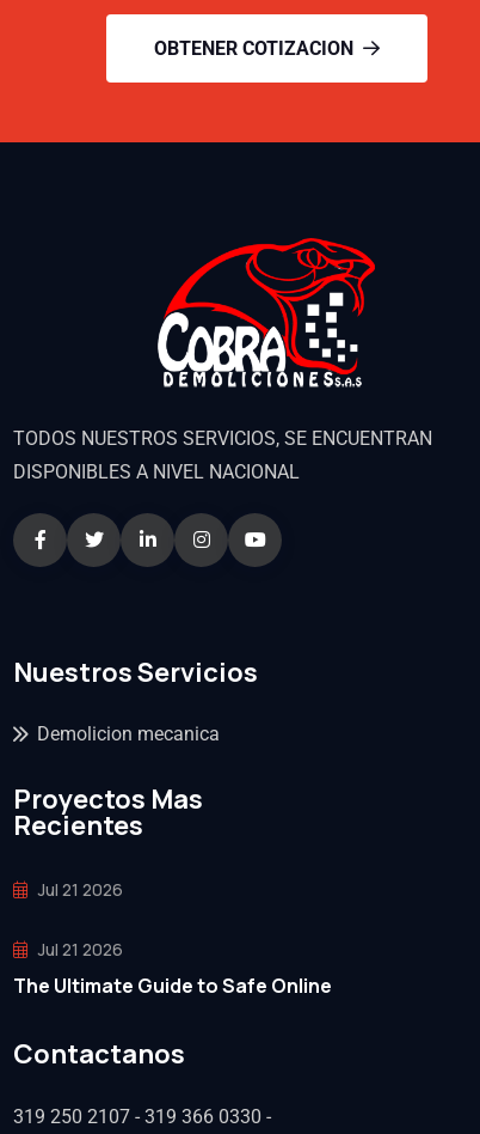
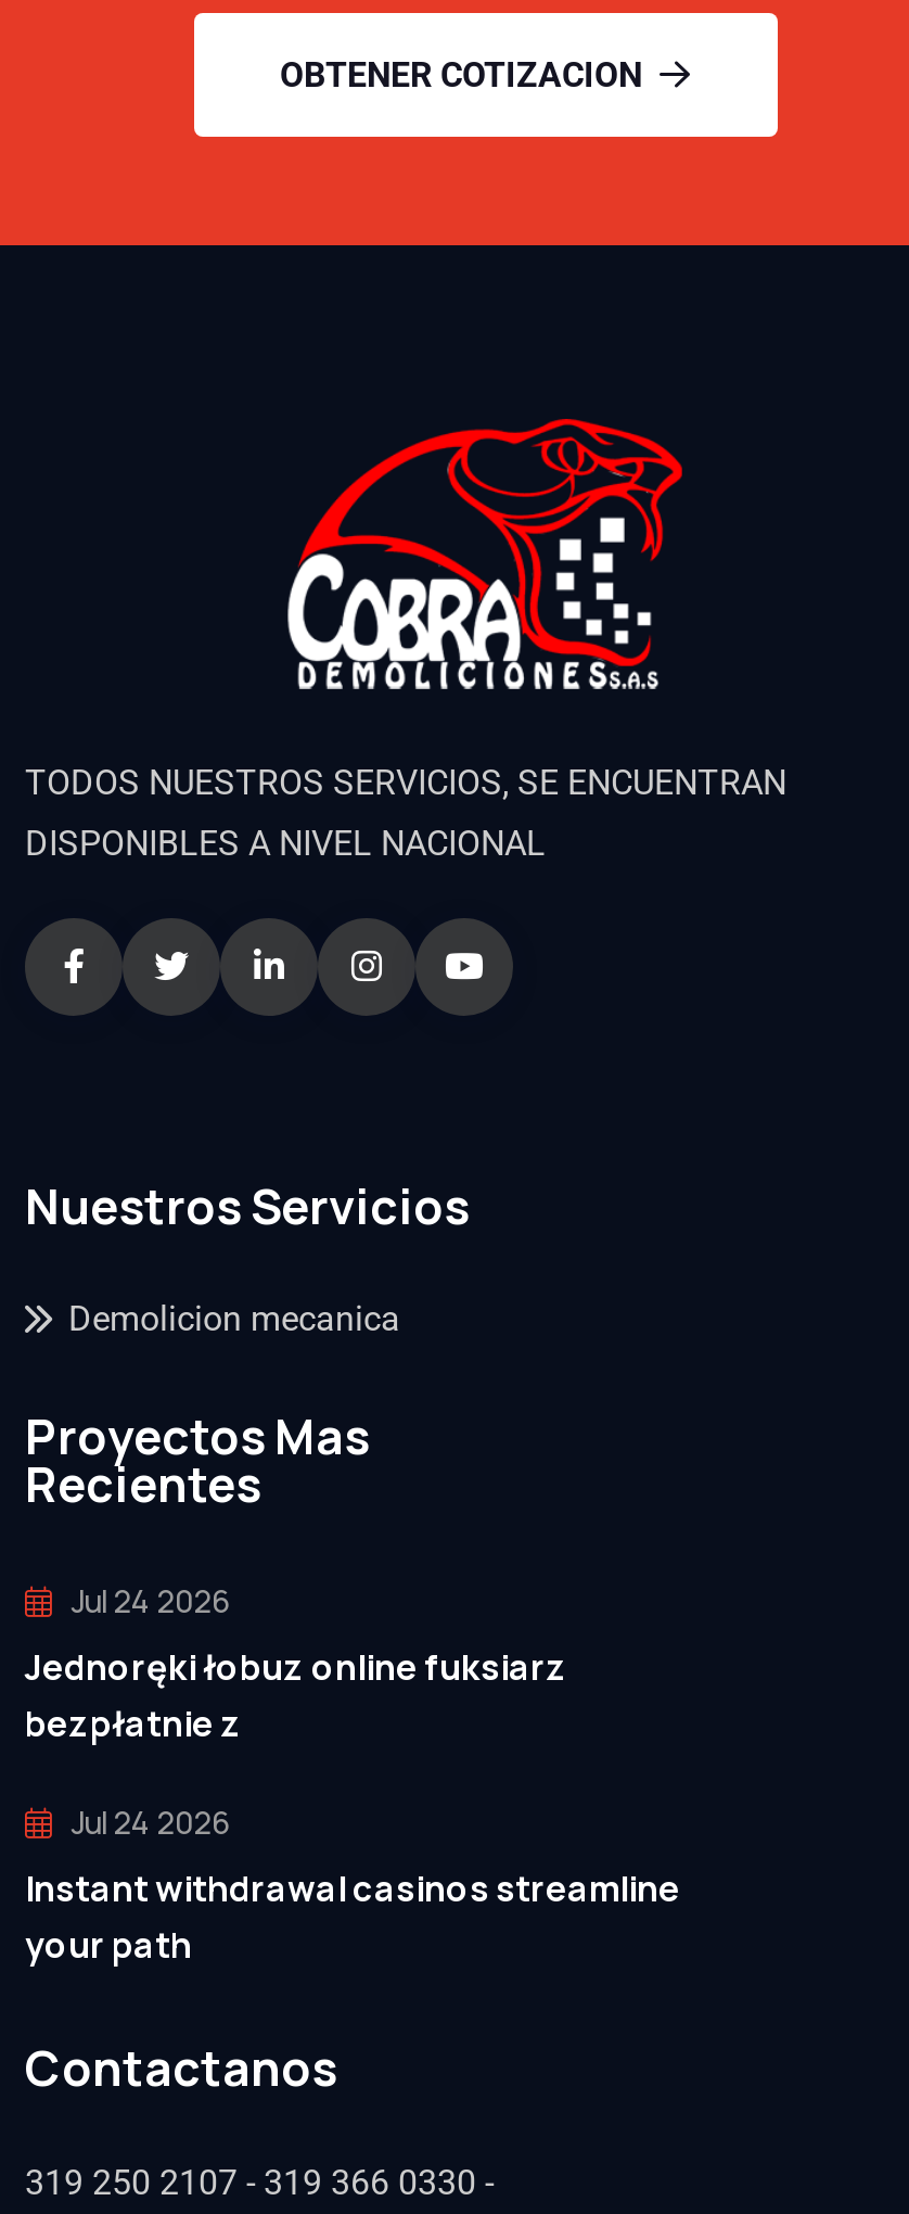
- Jul 21 2026
- Jul 21 2026
- The Ultimate Guide to Safe Online
+ Jul 24 2026
+ Jednoręki łobuz online fuksiarz
+ bezpłatnie z
+ Jul 24 2026
+ Instant withdrawal casinos streamline
+ your path
